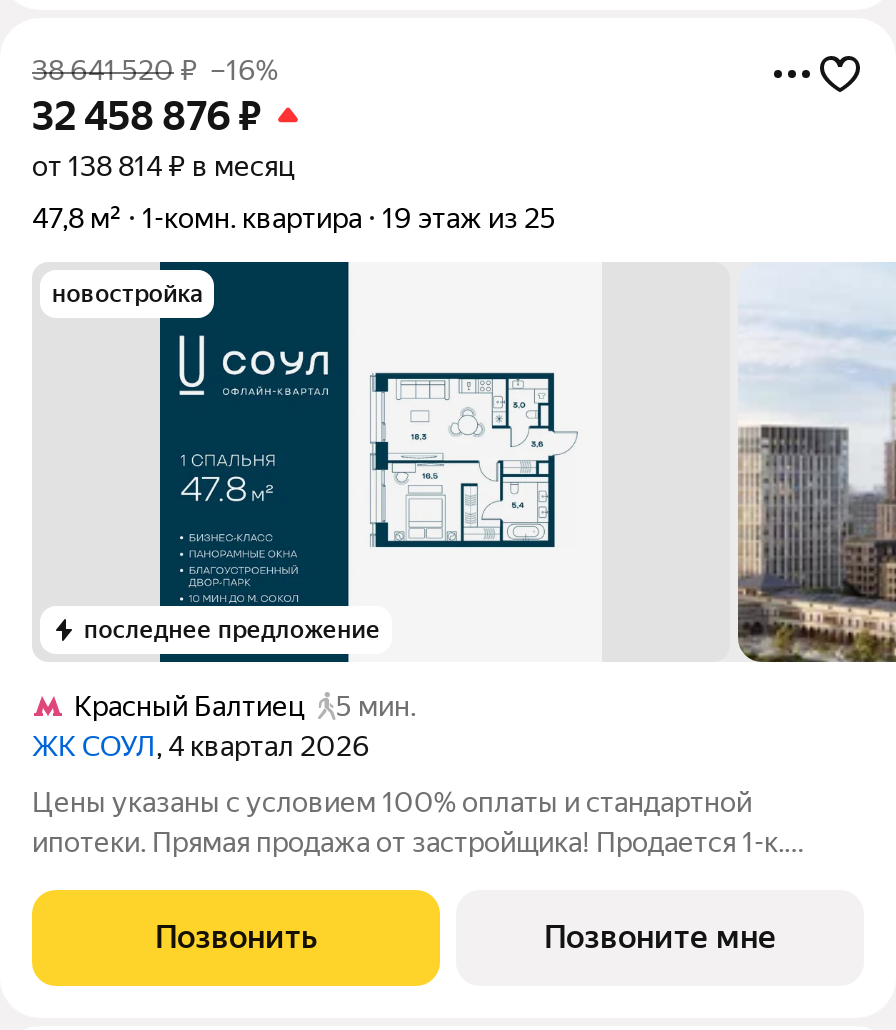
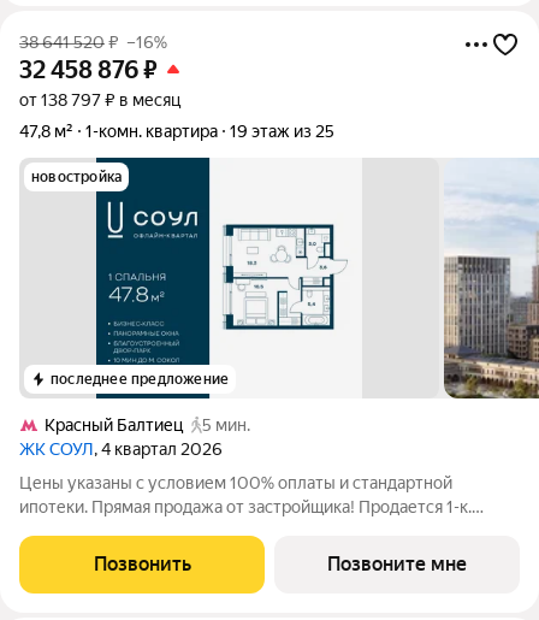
- от 138 814 ₽ в месяц
+ от 138 797 ₽ в месяц
